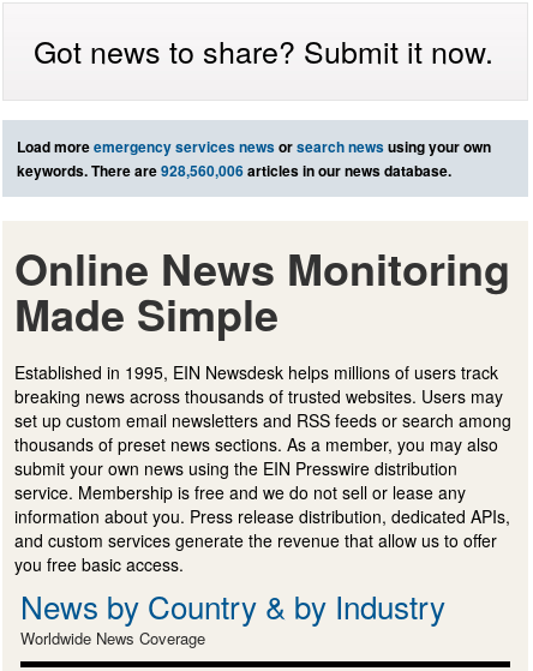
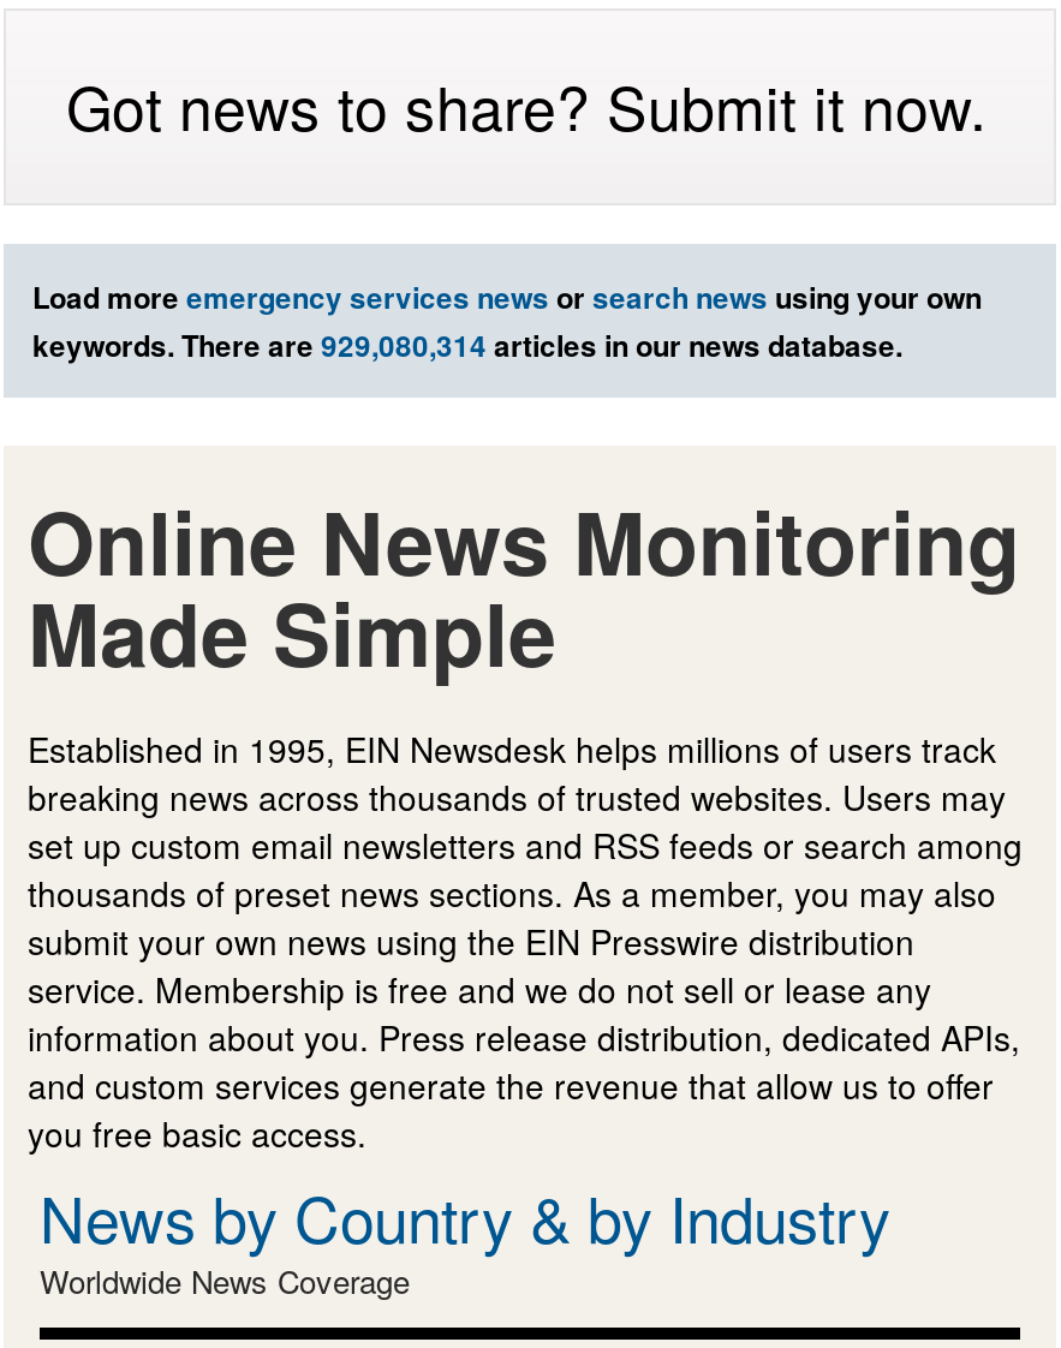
- keywords. There are 928,560,006 articles in our news database.
+ keywords. There are 929,080,314 articles in our news database.
